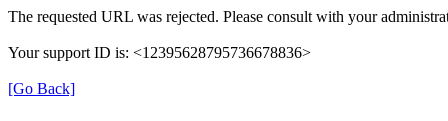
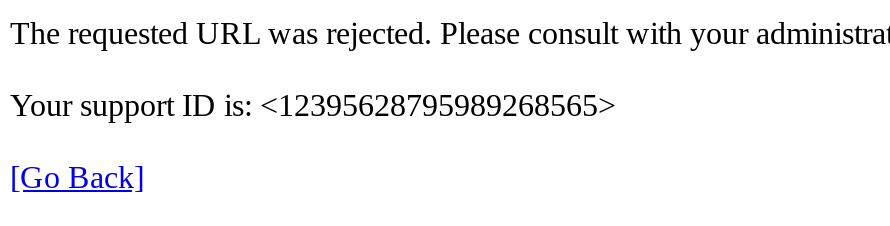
- Your support ID is: <12395628795736678836>
+ Your support ID is: <12395628795989268565>
